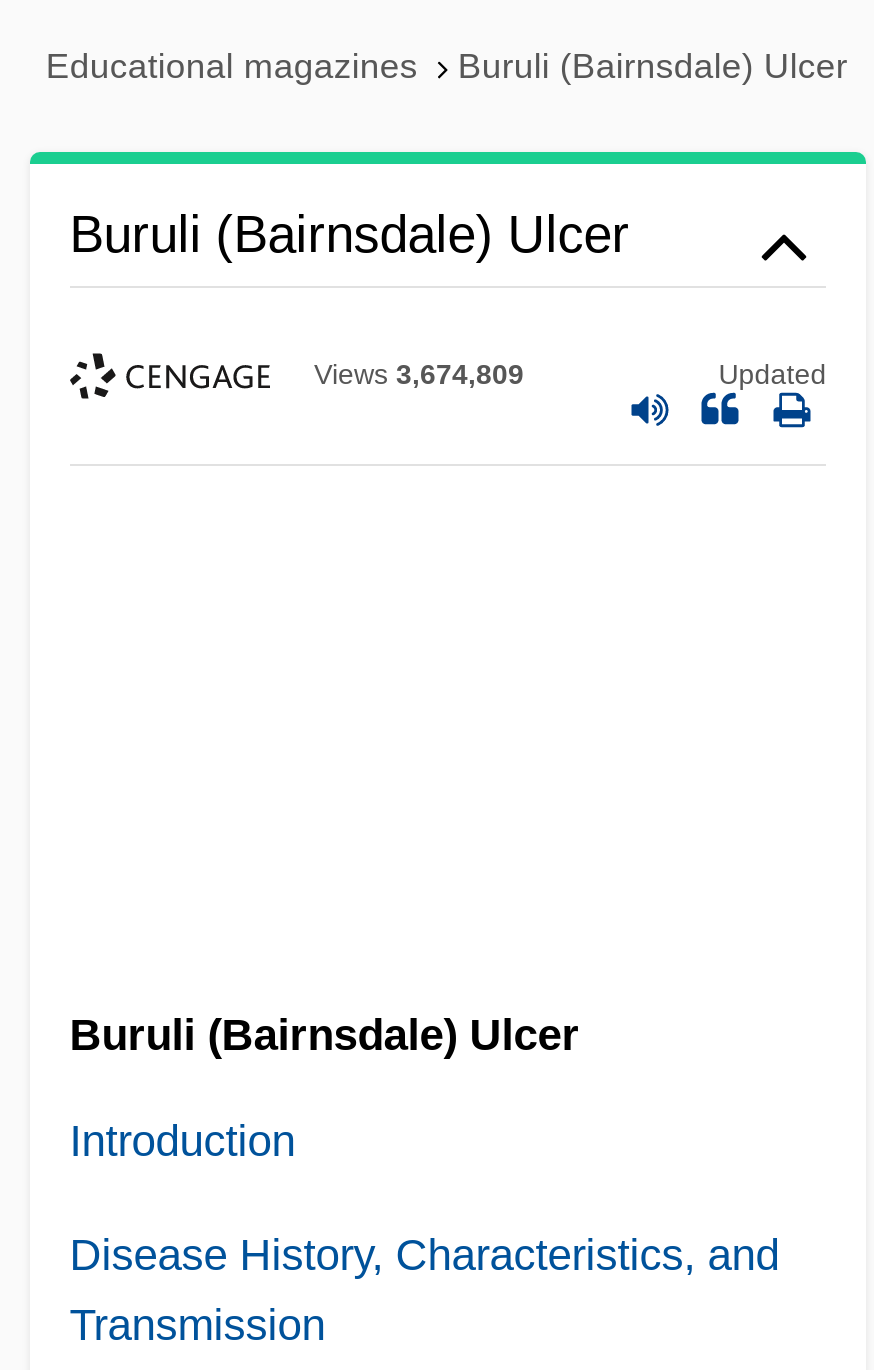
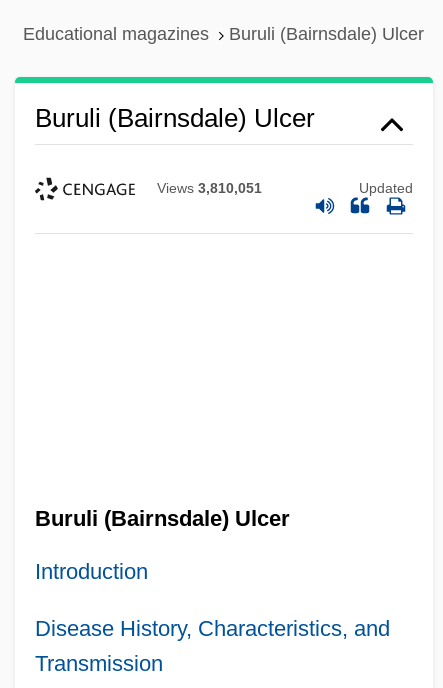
- Views 3,674,809
+ Views 3,810,051
